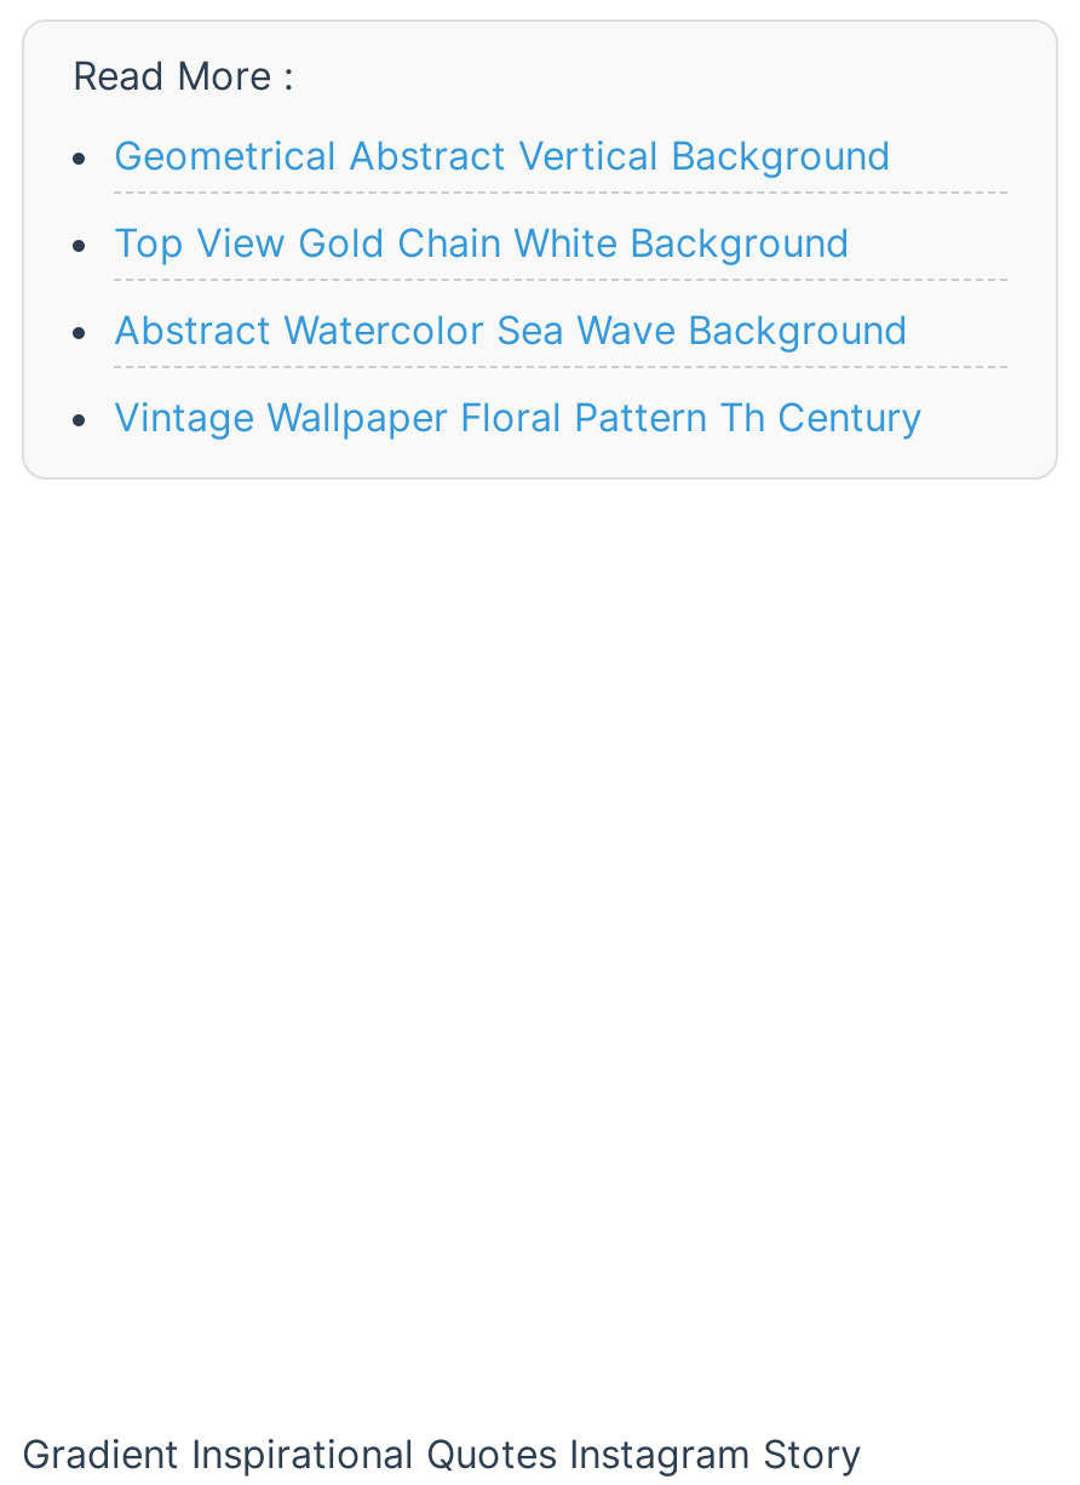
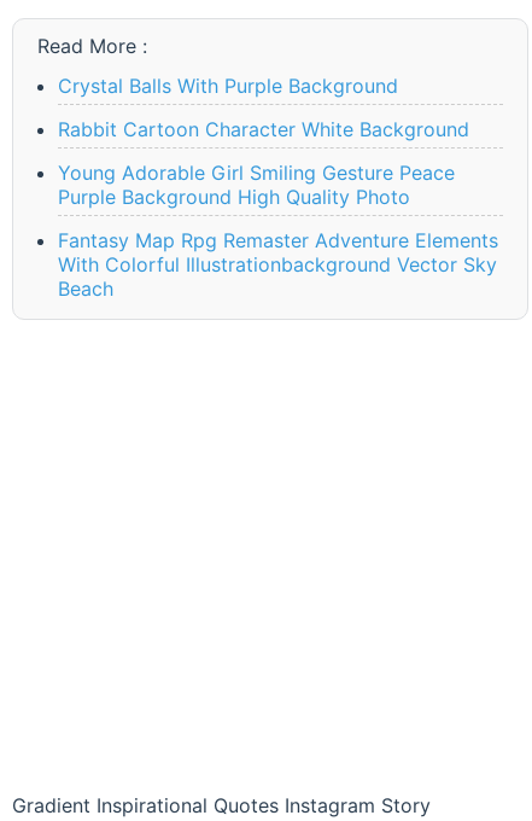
- Geometrical Abstract Vertical Background
+ Crystal Balls With Purple Background

- Top View Gold Chain White Background
+ Rabbit Cartoon Character White Background

- Abstract Watercolor Sea Wave Background
+ Young Adorable Girl Smiling Gesture Peace
+ Purple Background High Quality Photo

- Vintage Wallpaper Floral Pattern Th Century
+ Fantasy Map Rpg Remaster Adventure Elements
+ With Colorful Illustrationbackground Vector Sky
+ Beach
